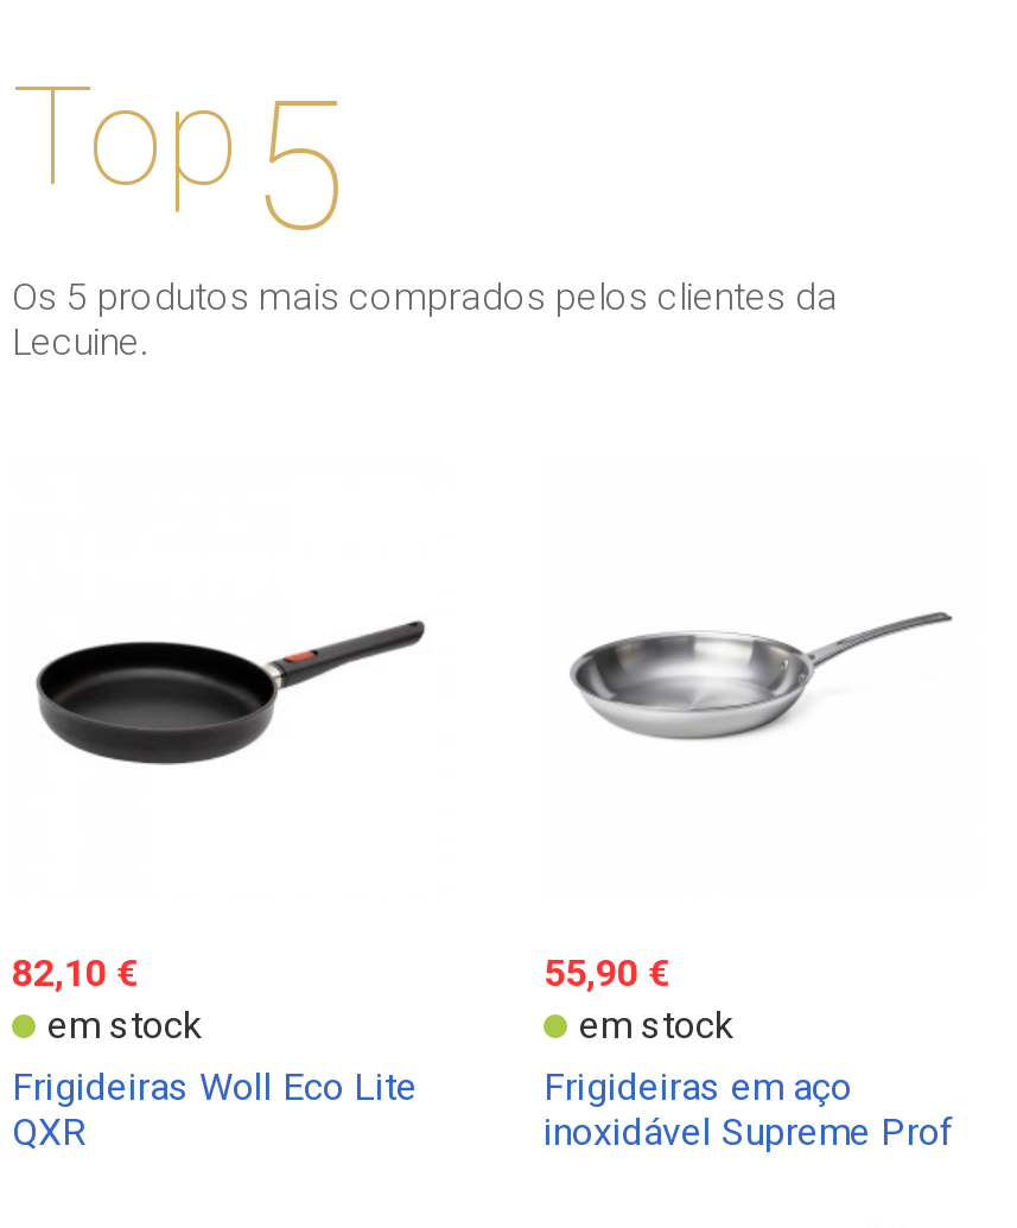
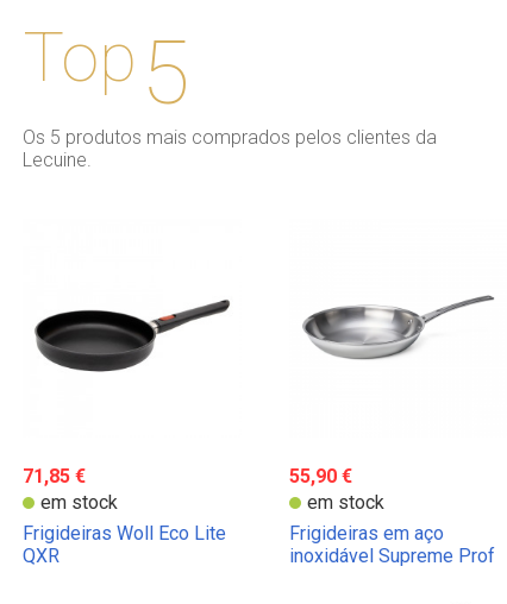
- 82,10 €
+ 71,85 €
